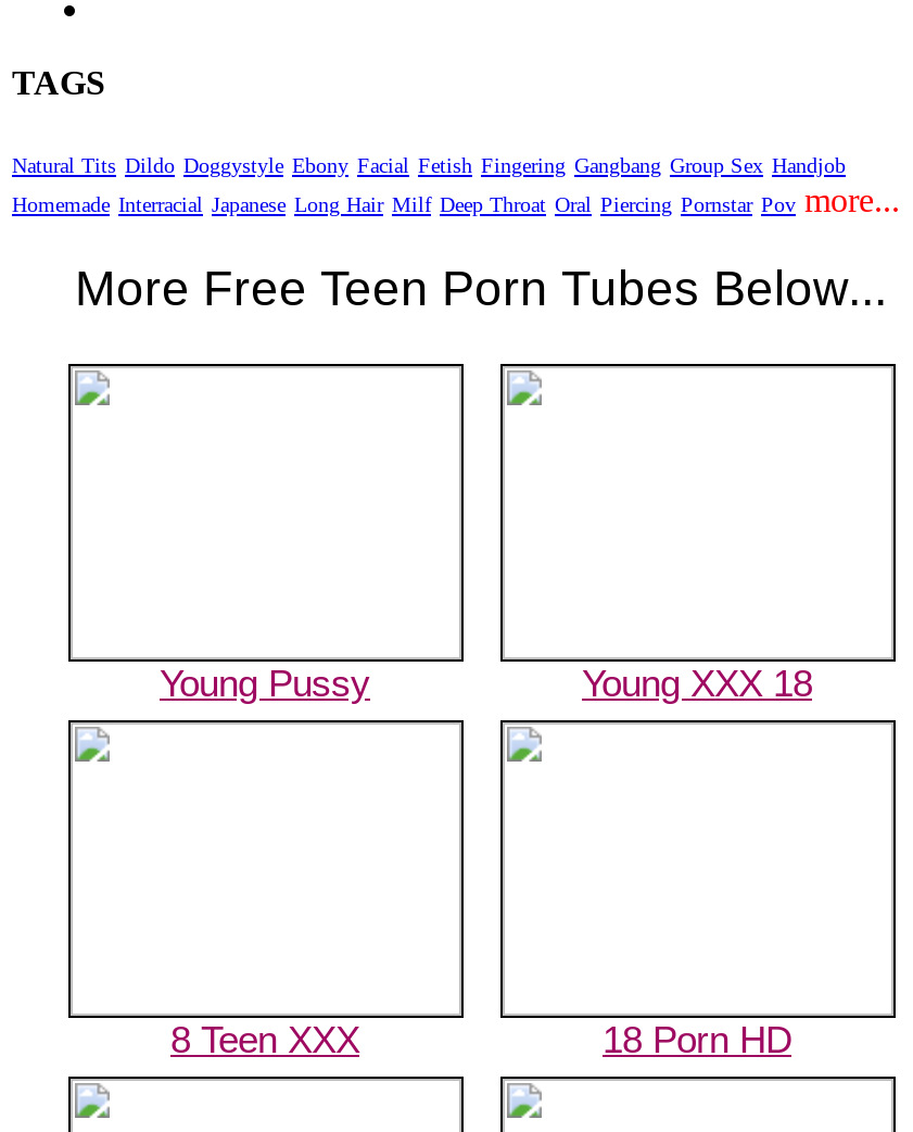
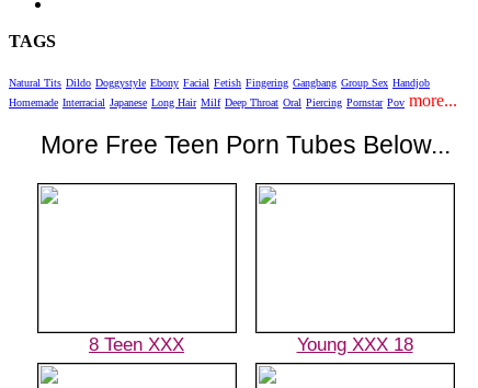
- Young Pussy
- Young XXX 18

- 18 Porn HD
+ Young XXX 18
